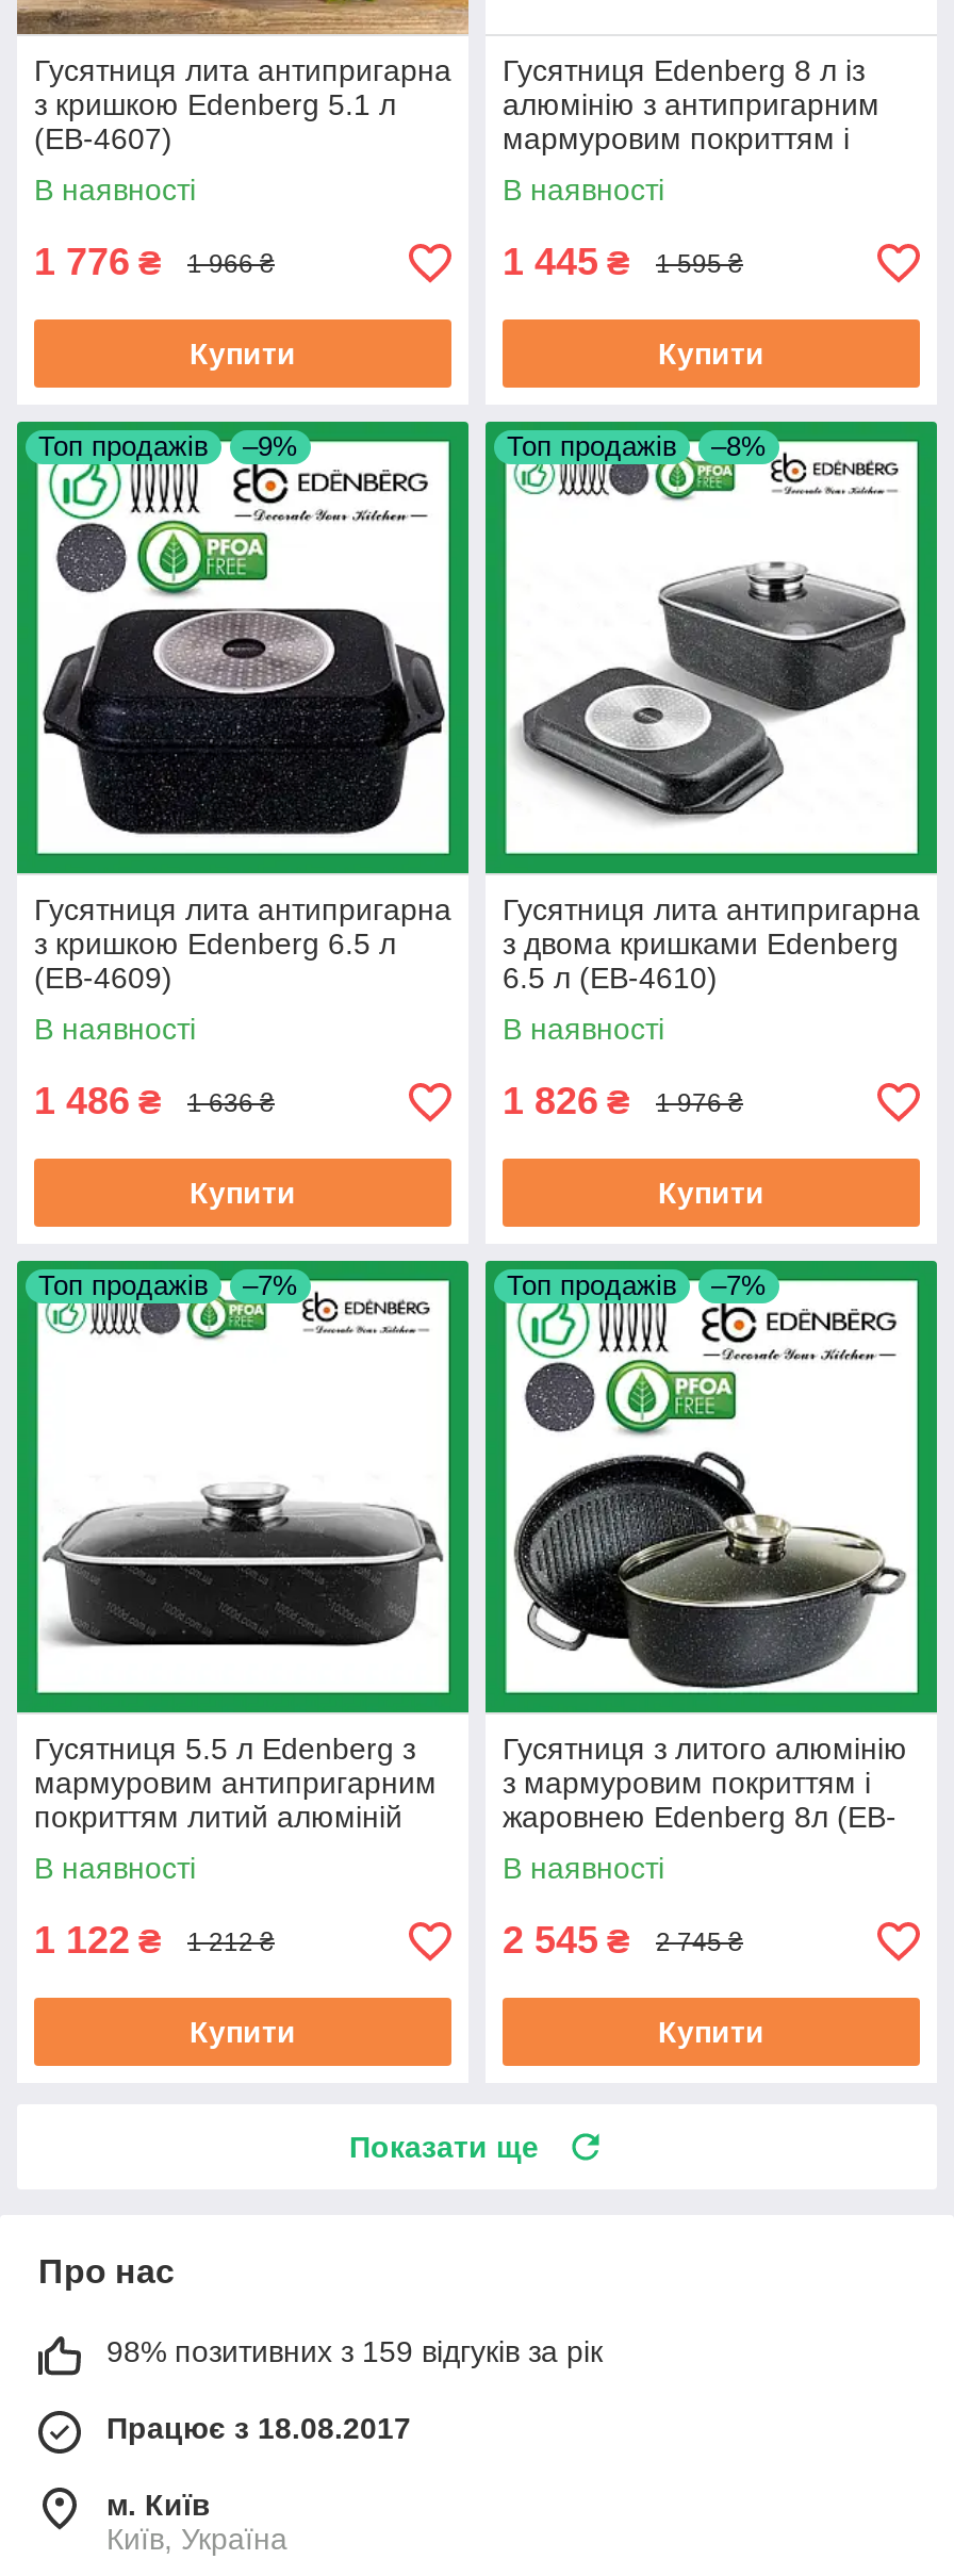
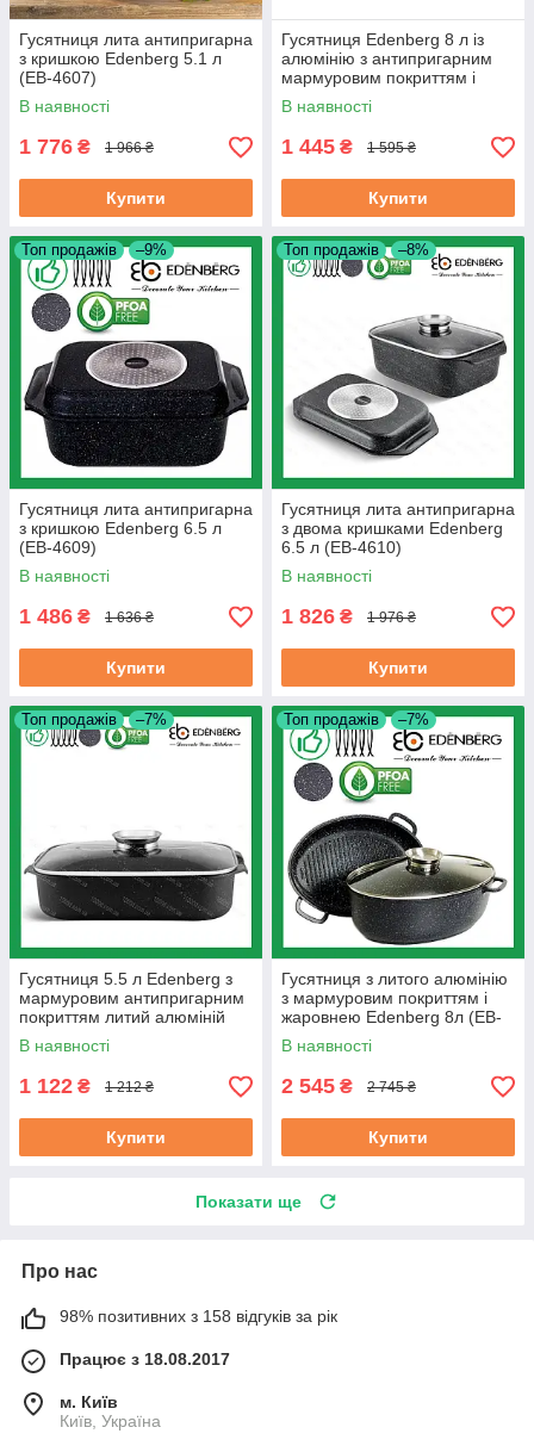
- 98% позитивних з 159 відгуків за рік
+ 98% позитивних з 158 відгуків за рік
